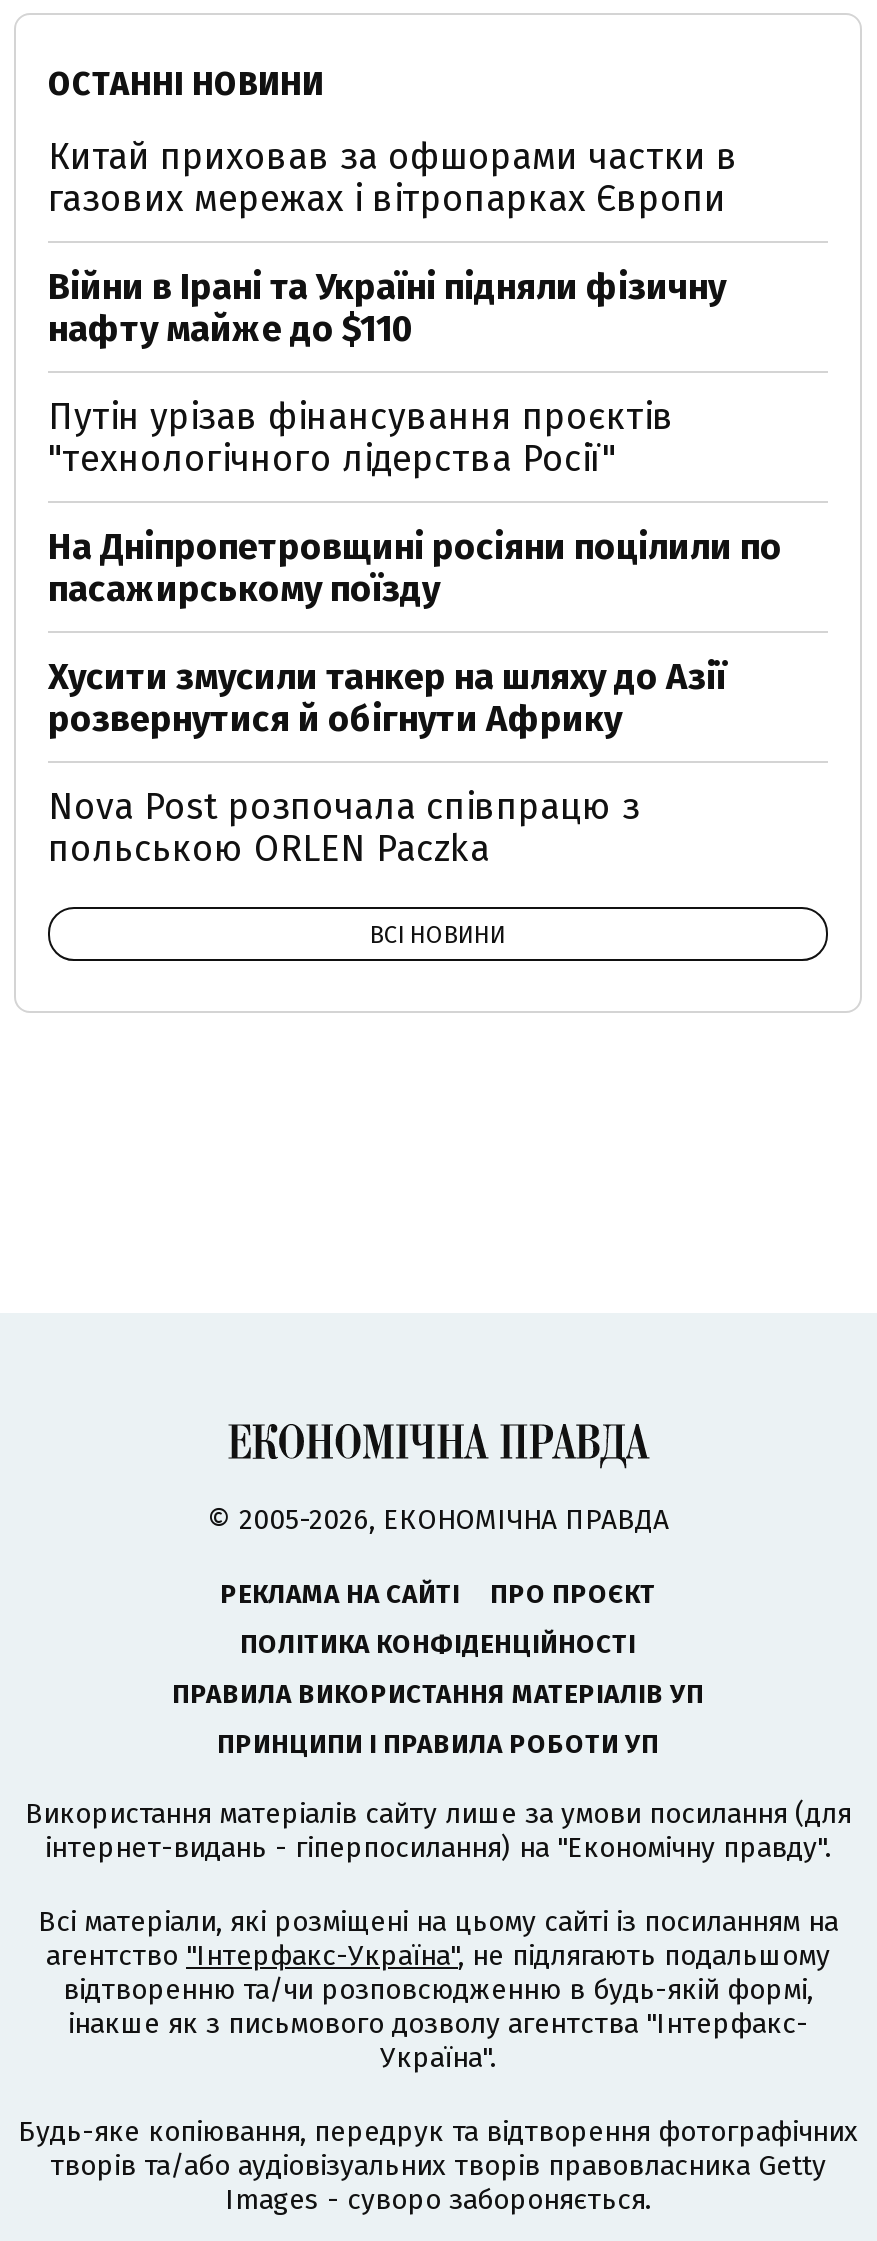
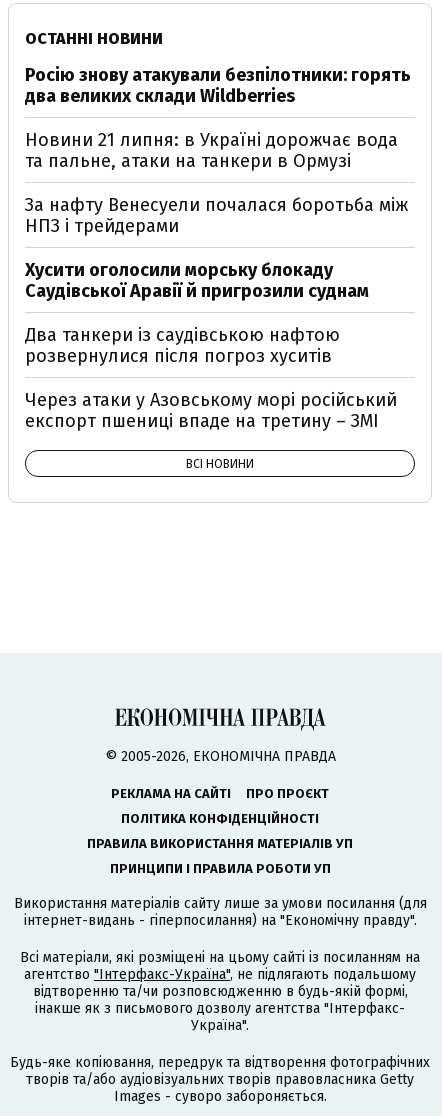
- Китай приховав за офшорами частки в
- газових мережах і вітропарках Європи
+ Росію знову атакували безпілотники: горять
+ два великих склади Wildberries

- Війни в Ірані та Україні підняли фізичну
- нафту майже до $110
+ Новини 21 липня: в Україні дорожчає вода
+ та пальне, атаки на танкери в Ормузі

- Путін урізав фінансування проєктів
- "технологічного лідерства Росії"
+ За нафту Венесуели почалася боротьба між
+ НПЗ і трейдерами

- На Дніпропетровщині росіяни поцілили по
- пасажирському поїзду
+ Хусити оголосили морську блокаду
+ Саудівської Аравії й пригрозили суднам

- Хусити змусили танкер на шляху до Азії
- розвернутися й обігнути Африку
+ Два танкери із саудівською нафтою
+ розвернулися після погроз хуситів

- Nova Post розпочала співпрацю з
- польською ORLEN Paczka
+ Через атаки у Азовському морі російський
+ експорт пшениці впаде на третину – ЗМІ
